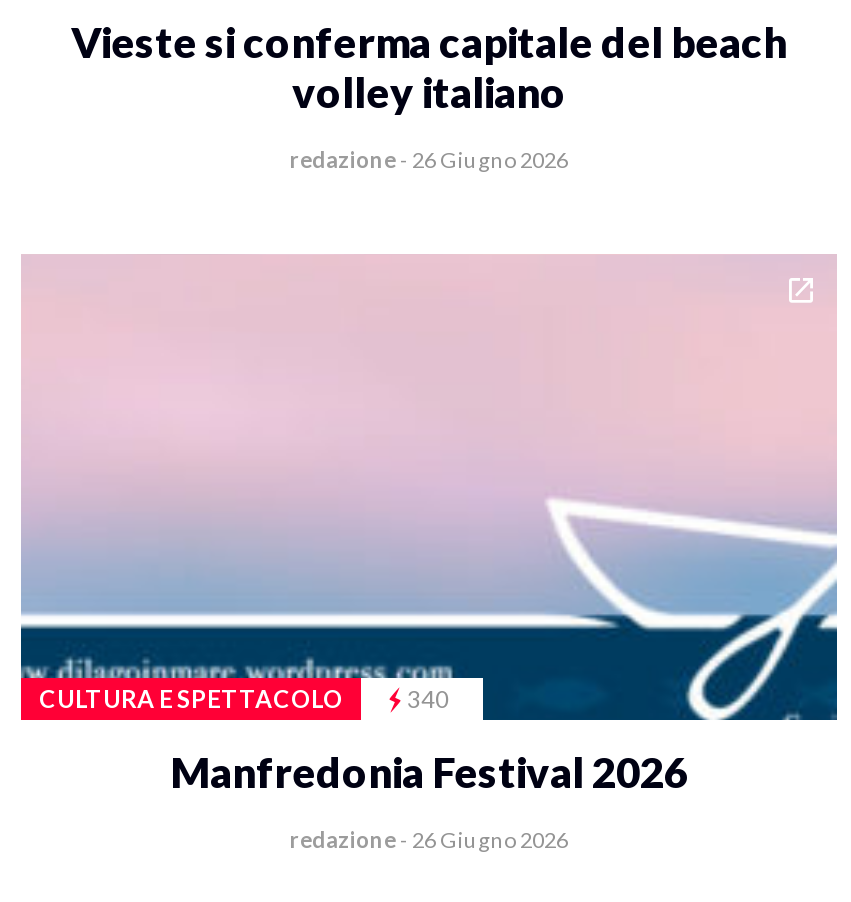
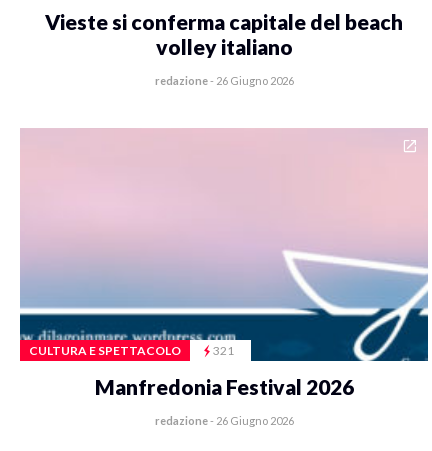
- 340
+ 321
